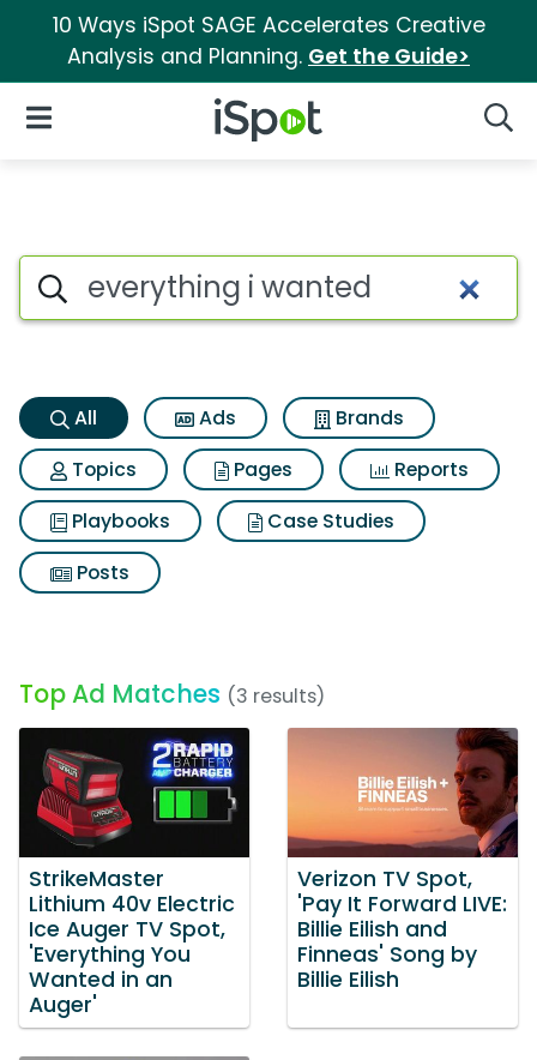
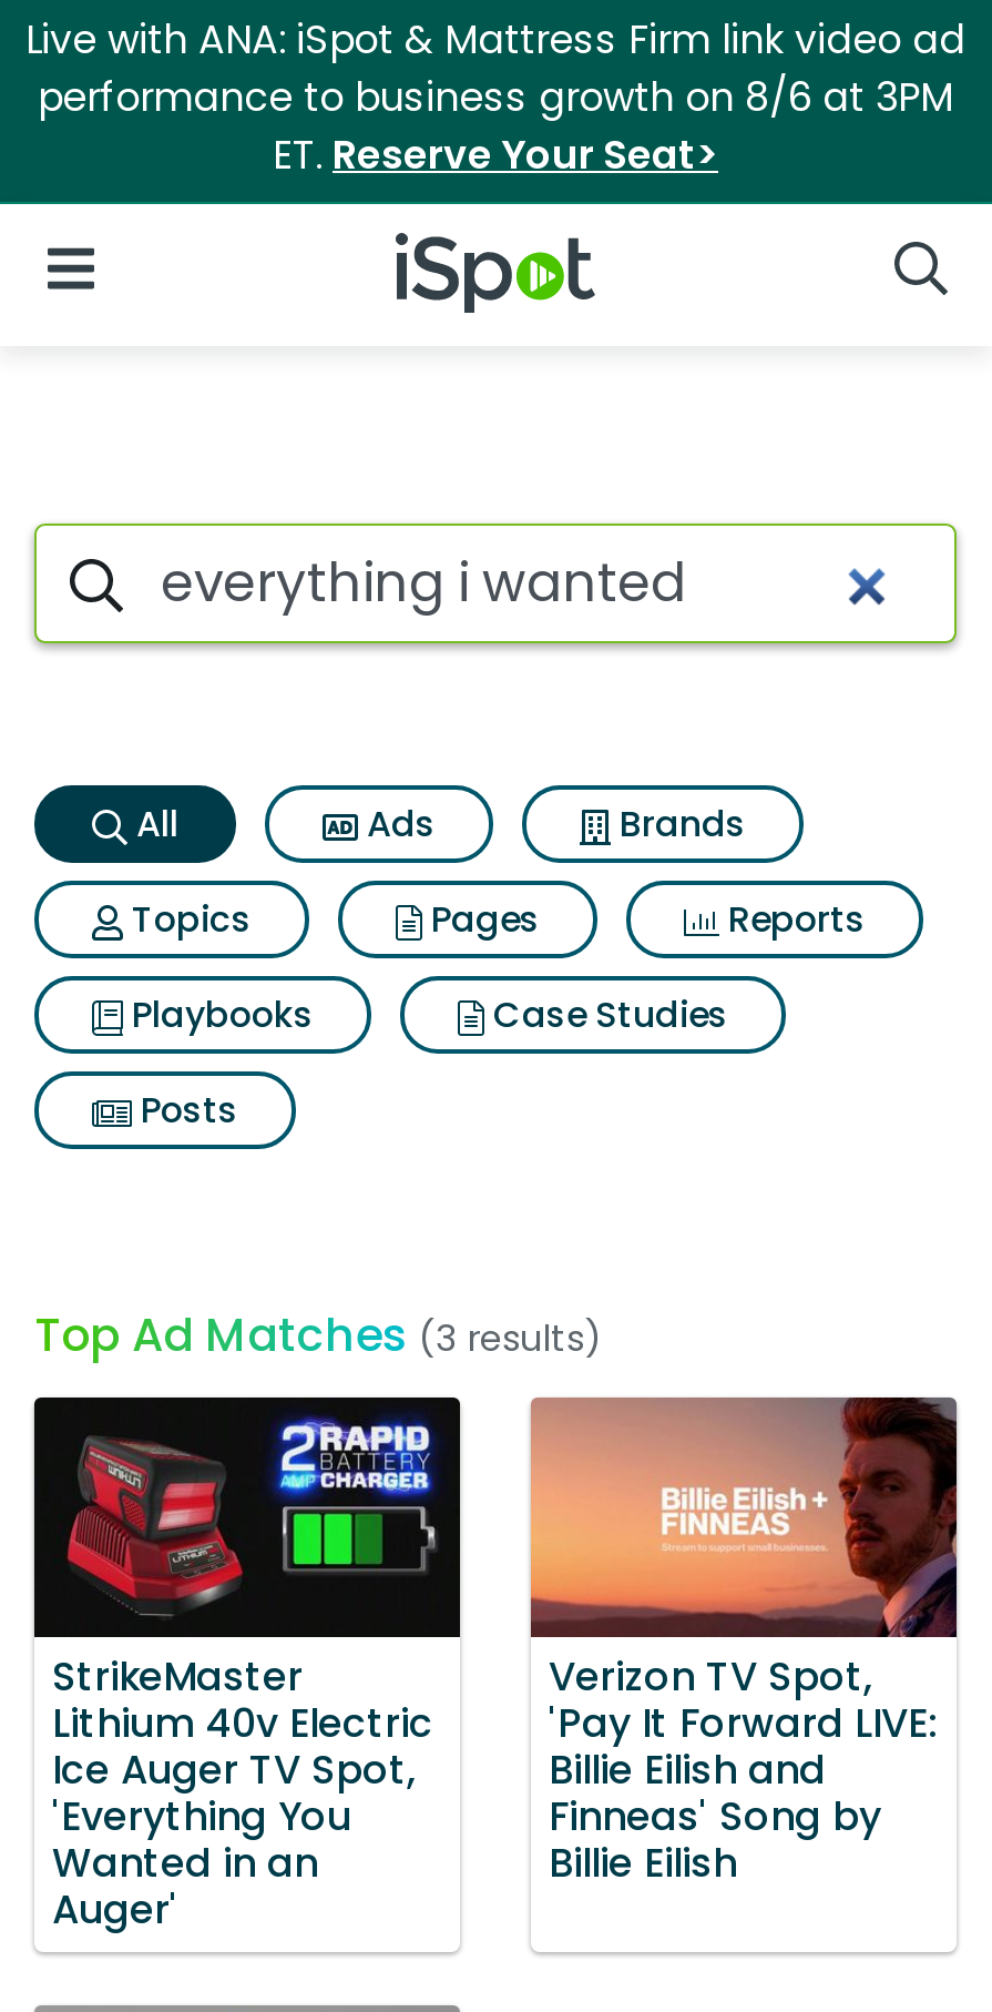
- 10 Ways iSpot SAGE Accelerates Creative
- Analysis and Planning. Get the Guide>
+ Live with ANA: iSpot & Mattress Firm link video ad
+ performance to business growth on 8/6 at 3PM
+ ET. Reserve Your Seat>
